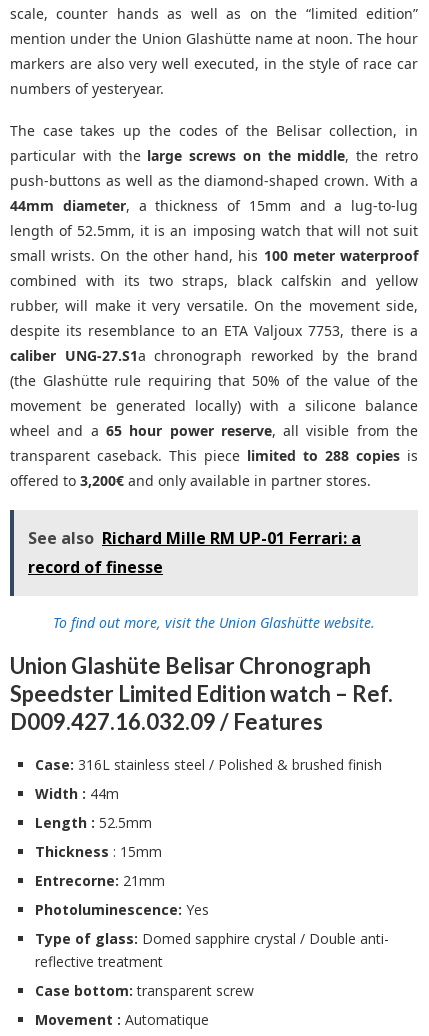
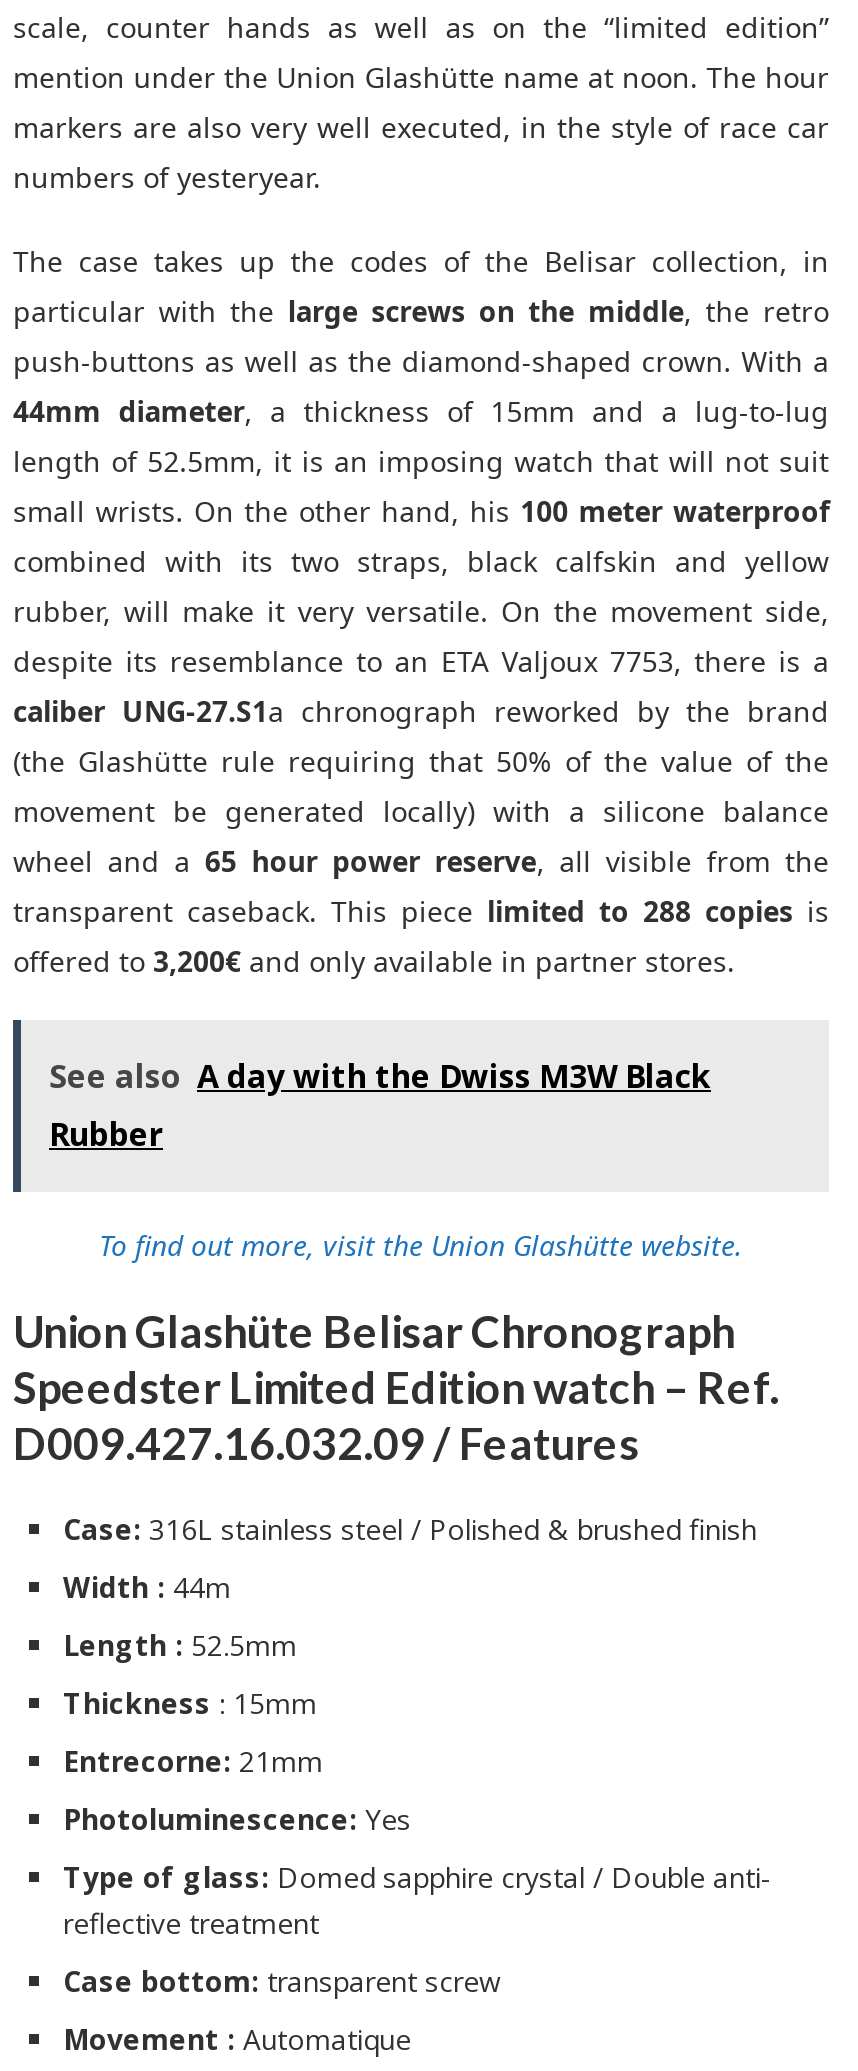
- See also Richard Mille RM UP-01 Ferrari: a
- record of finesse
+ See also A day with the Dwiss M3W Black
+ Rubber
